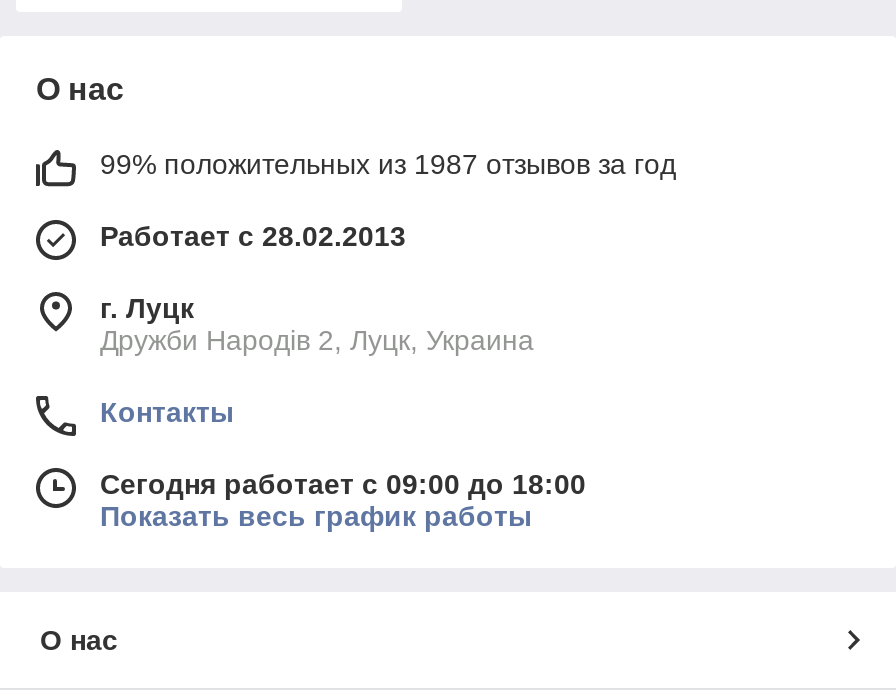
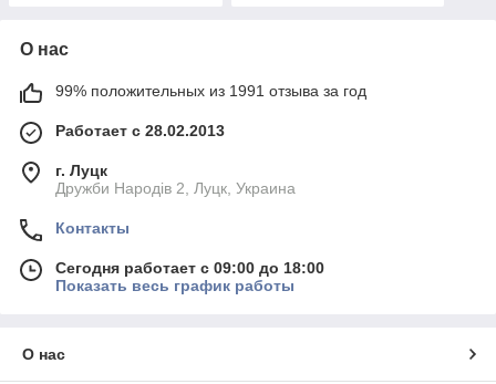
- 99% положительных из 1987 отзывов за год
+ 99% положительных из 1991 отзыва за год
